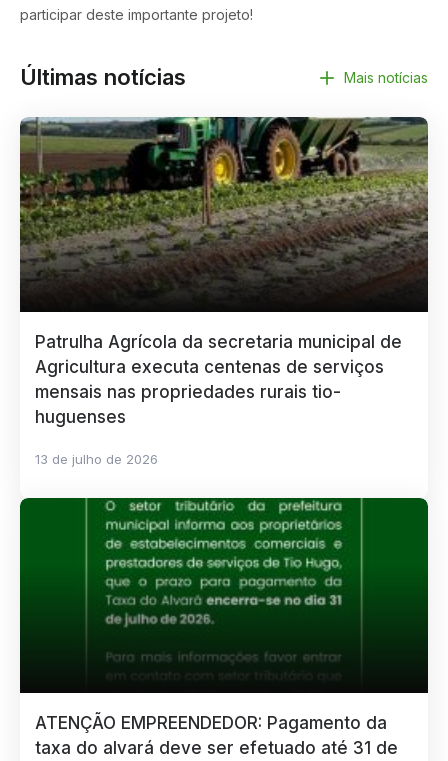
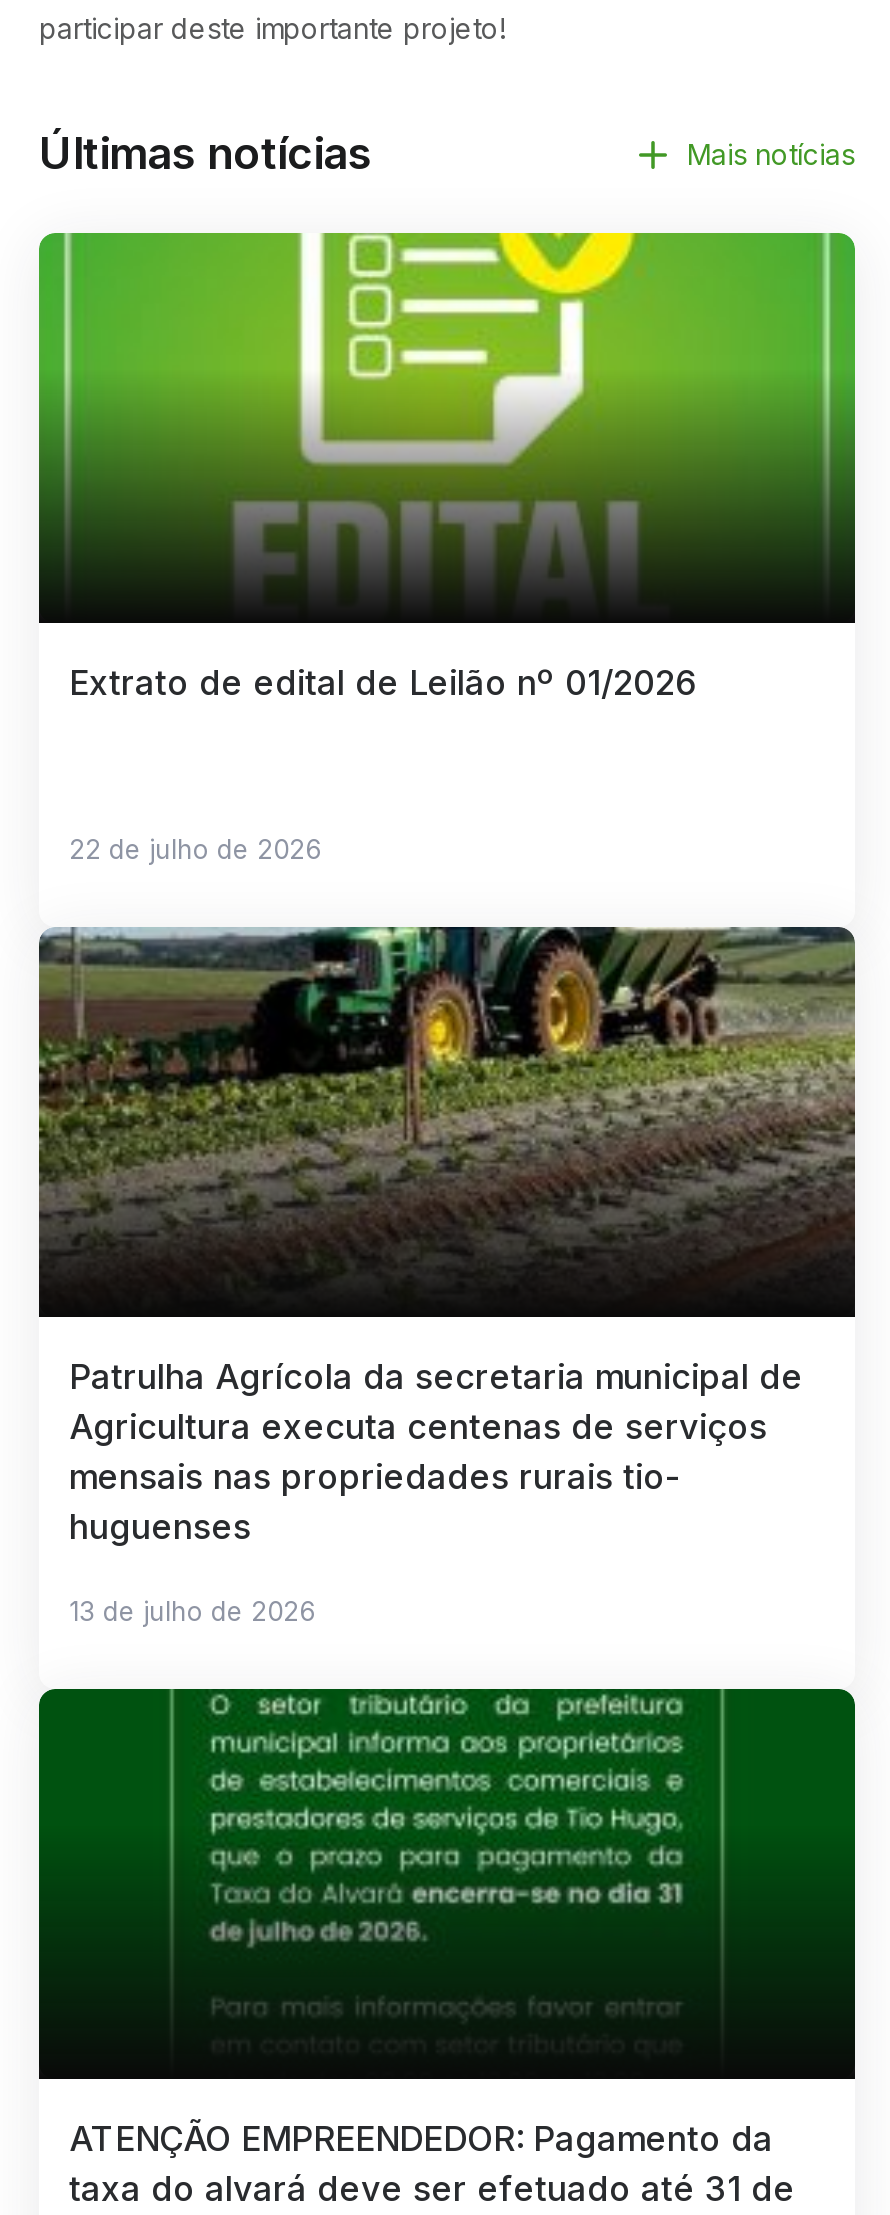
+ [image]
+ Extrato de edital de Leilão nº 01/2026

+ 22 de julho de 2026
